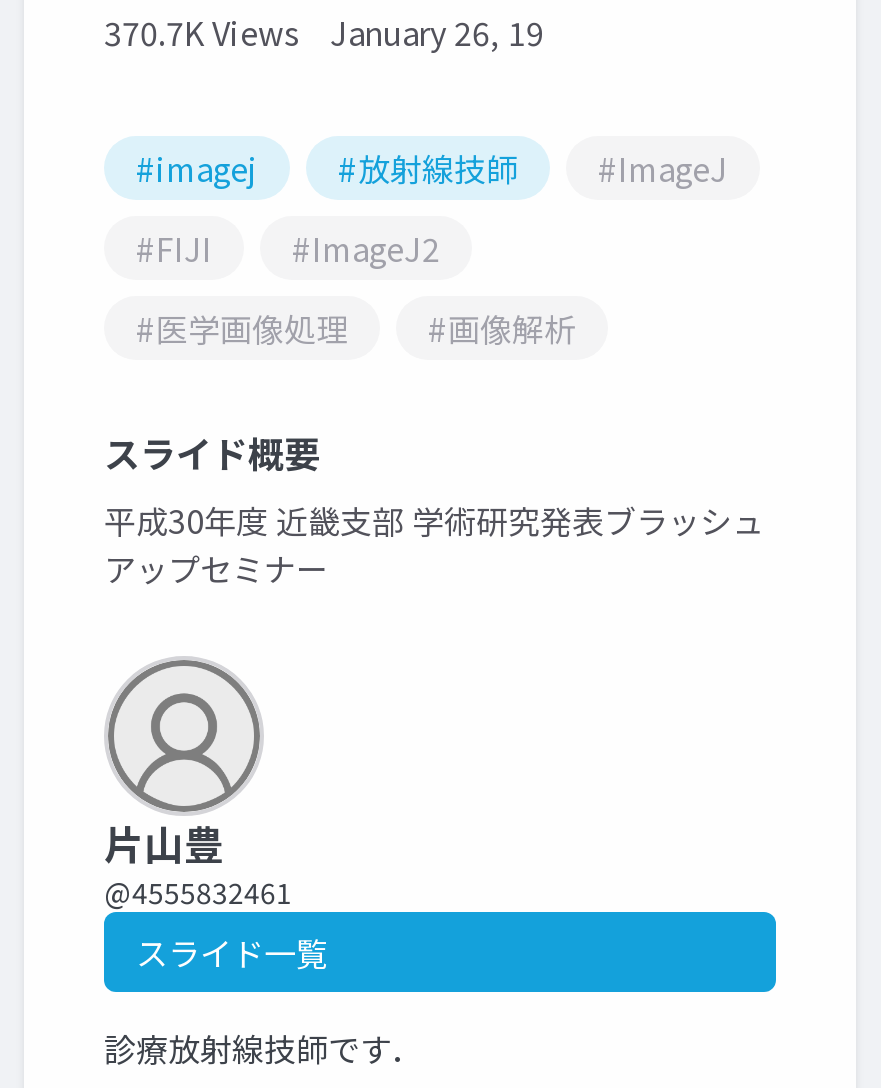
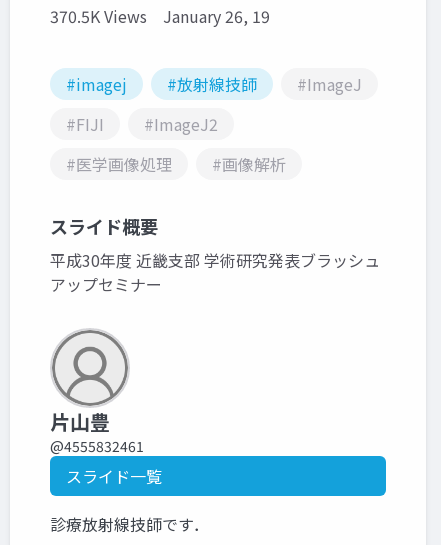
- 370.7K Views January 26, 19
+ 370.5K Views January 26, 19
